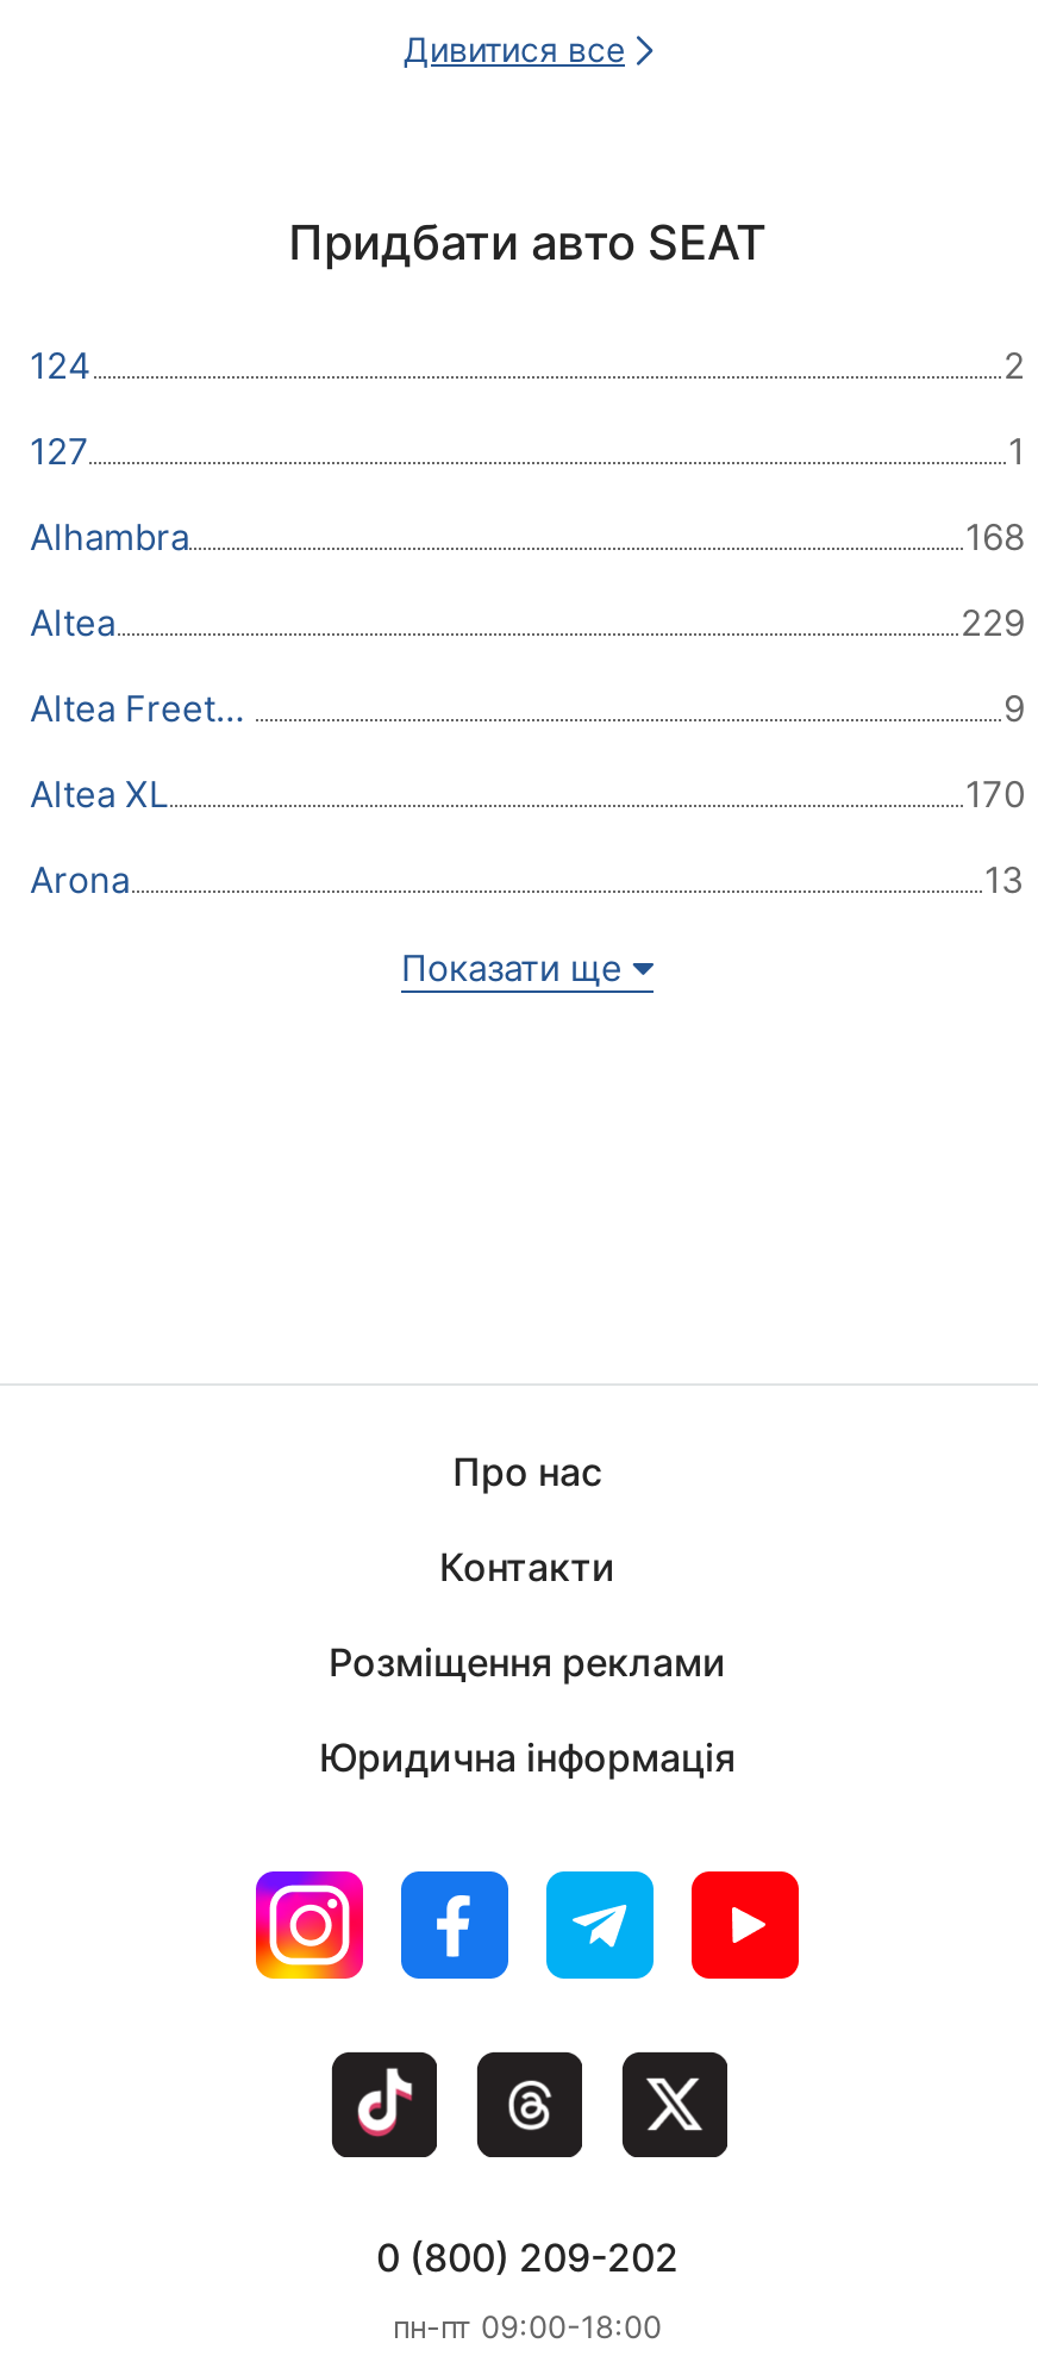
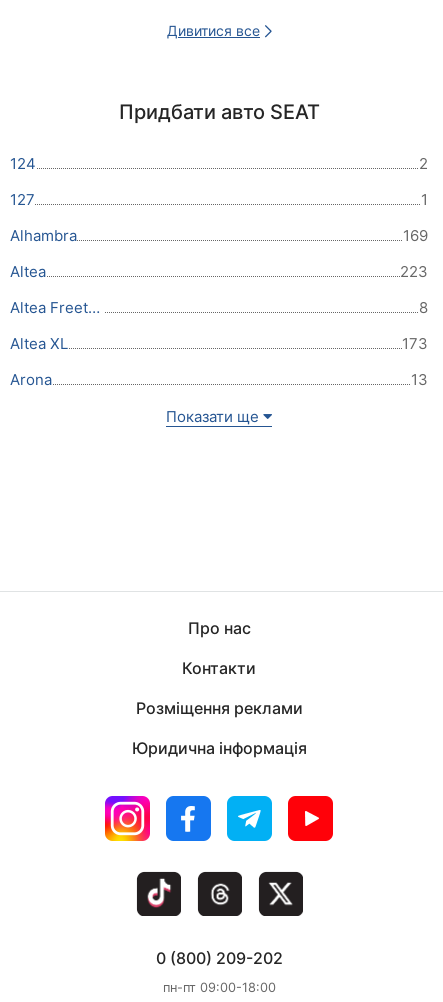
- 168
+ 169

- 229
+ 223

- 9
+ 8

- 170
+ 173
